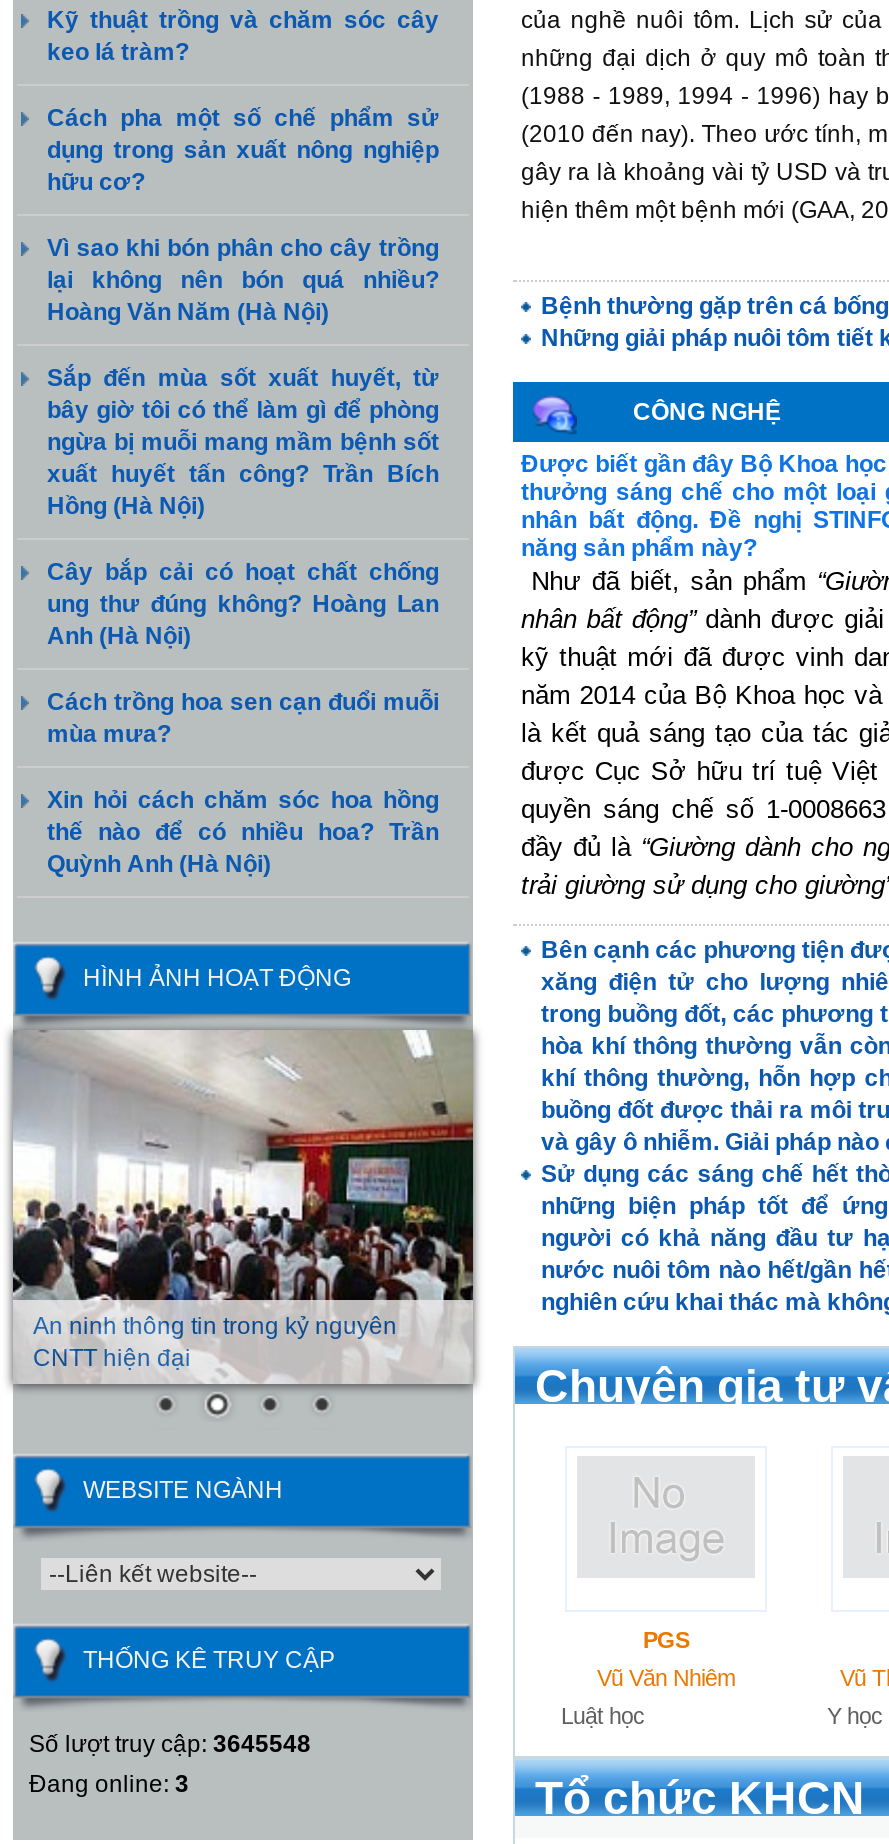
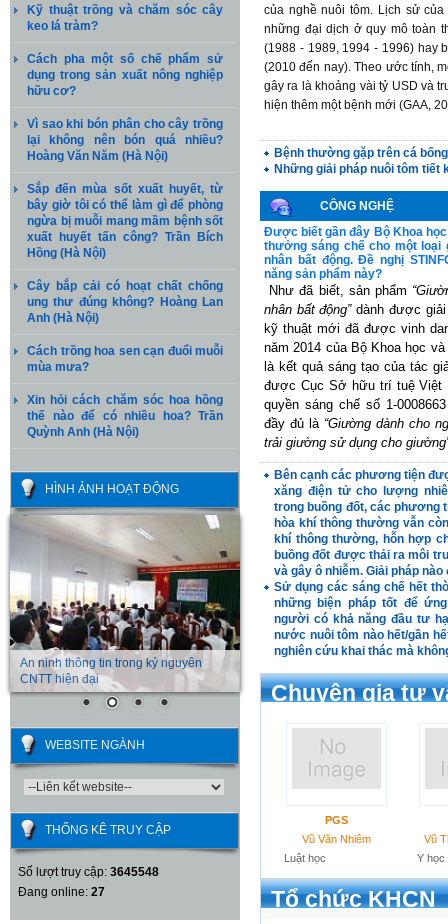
- Đang online: 3
+ Đang online: 27
